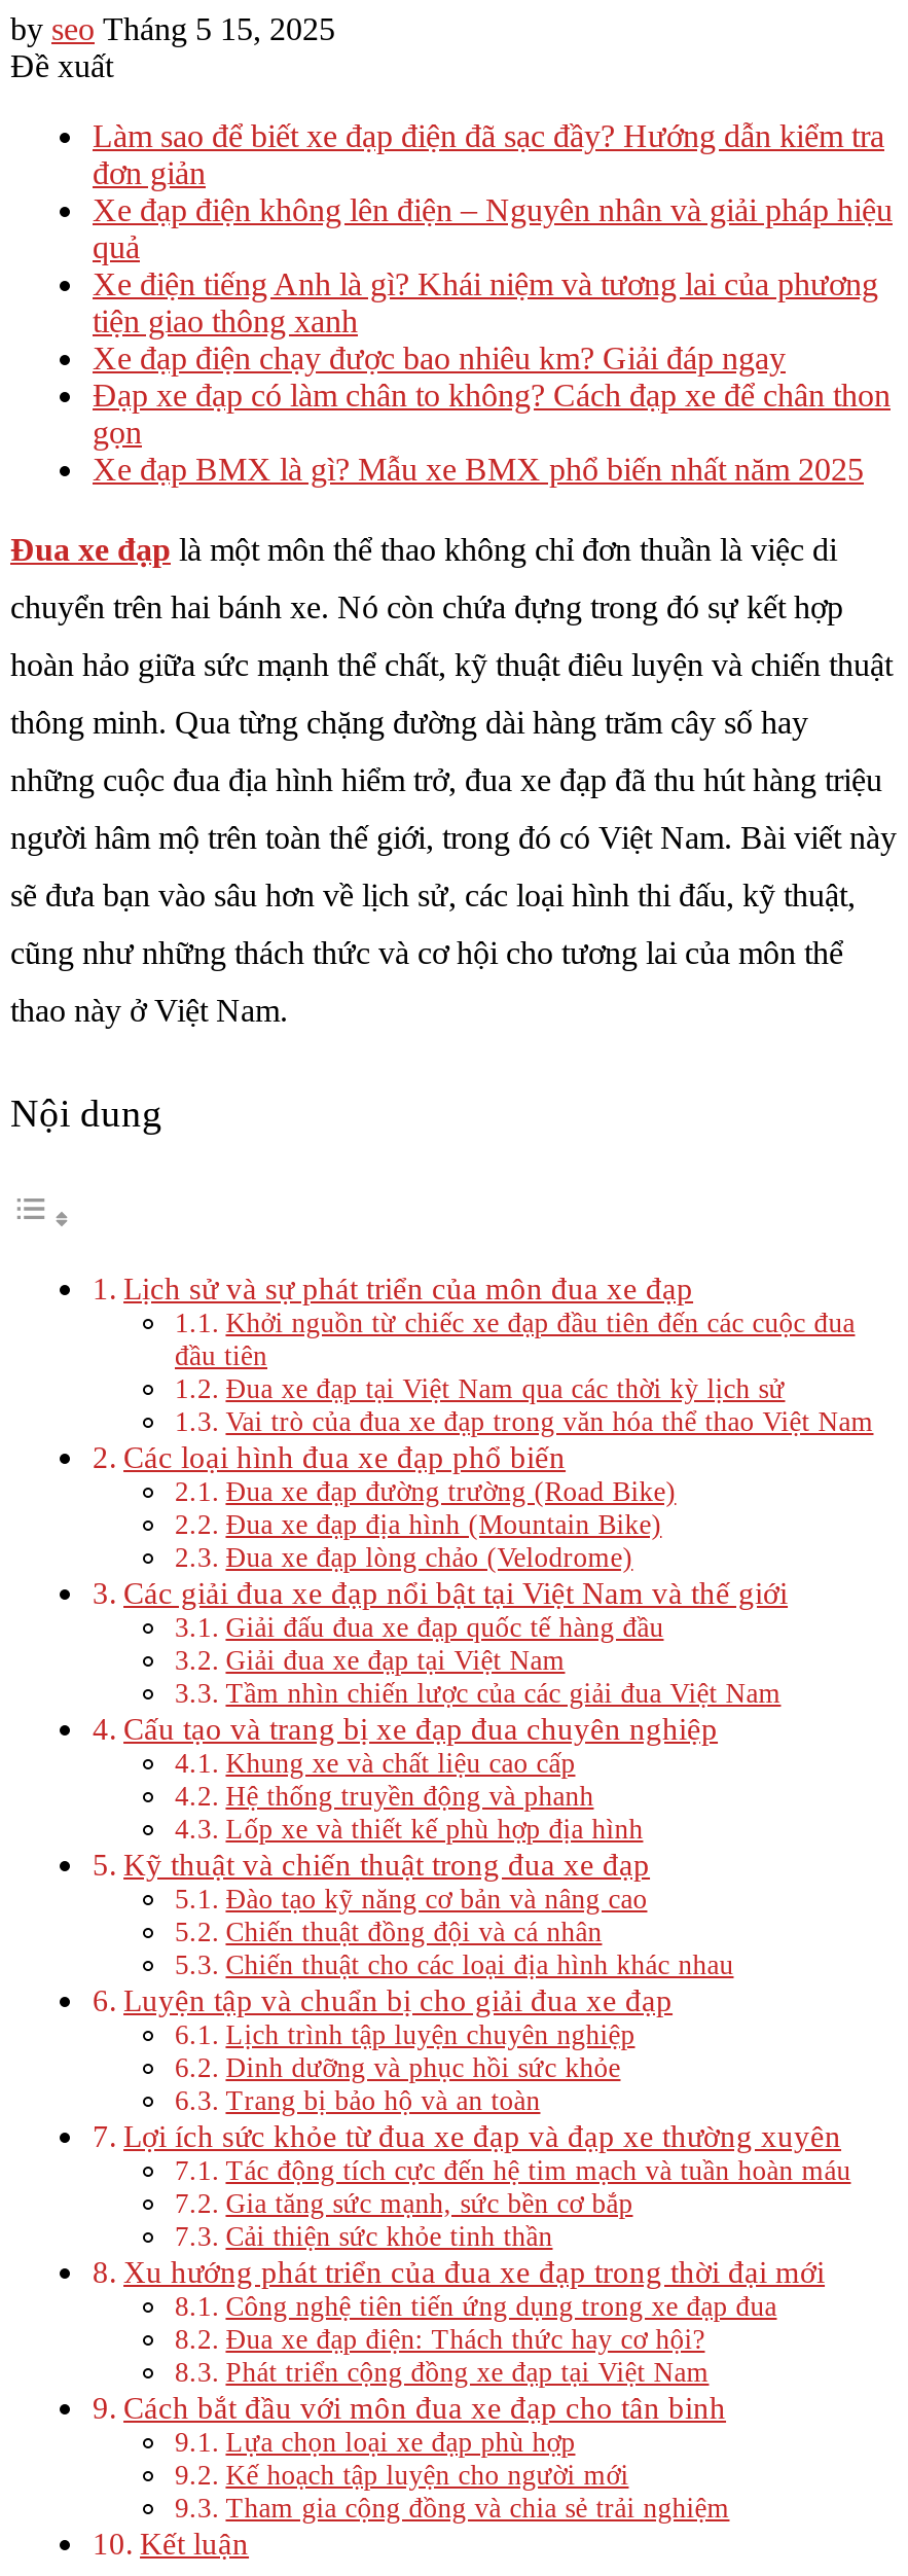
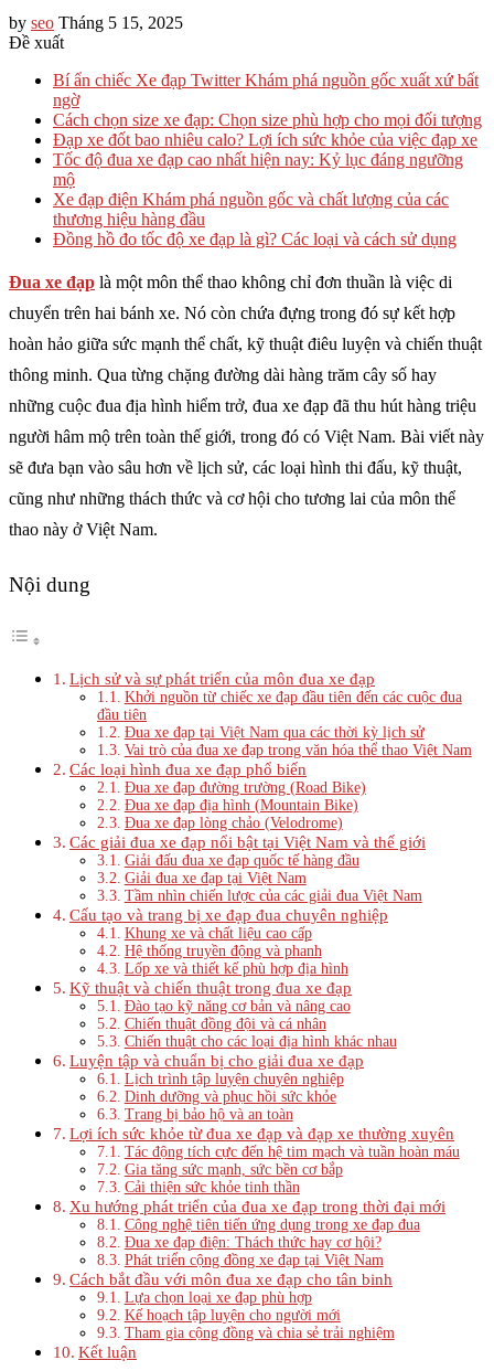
- Làm sao để biết xe đạp điện đã sạc đầy? Hướng dẫn kiểm tra
- đơn giản
- Xe đạp điện không lên điện – Nguyên nhân và giải pháp hiệu
- quả
- Xe điện tiếng Anh là gì? Khái niệm và tương lai của phương
- tiện giao thông xanh
- Xe đạp điện chạy được bao nhiêu km? Giải đáp ngay
- Đạp xe đạp có làm chân to không? Cách đạp xe để chân thon
- gọn
- Xe đạp BMX là gì? Mẫu xe BMX phổ biến nhất năm 2025
+ Bí ẩn chiếc Xe đạp Twitter Khám phá nguồn gốc xuất xứ bất
+ ngờ
+ Cách chọn size xe đạp: Chọn size phù hợp cho mọi đối tượng
+ Đạp xe đốt bao nhiêu calo? Lợi ích sức khỏe của việc đạp xe
+ Tốc độ đua xe đạp cao nhất hiện nay: Kỷ lục đáng ngưỡng
+ mộ
+ Xe đạp điện Khám phá nguồn gốc và chất lượng của các
+ thương hiệu hàng đầu
+ Đồng hồ đo tốc độ xe đạp là gì? Các loại và cách sử dụng
